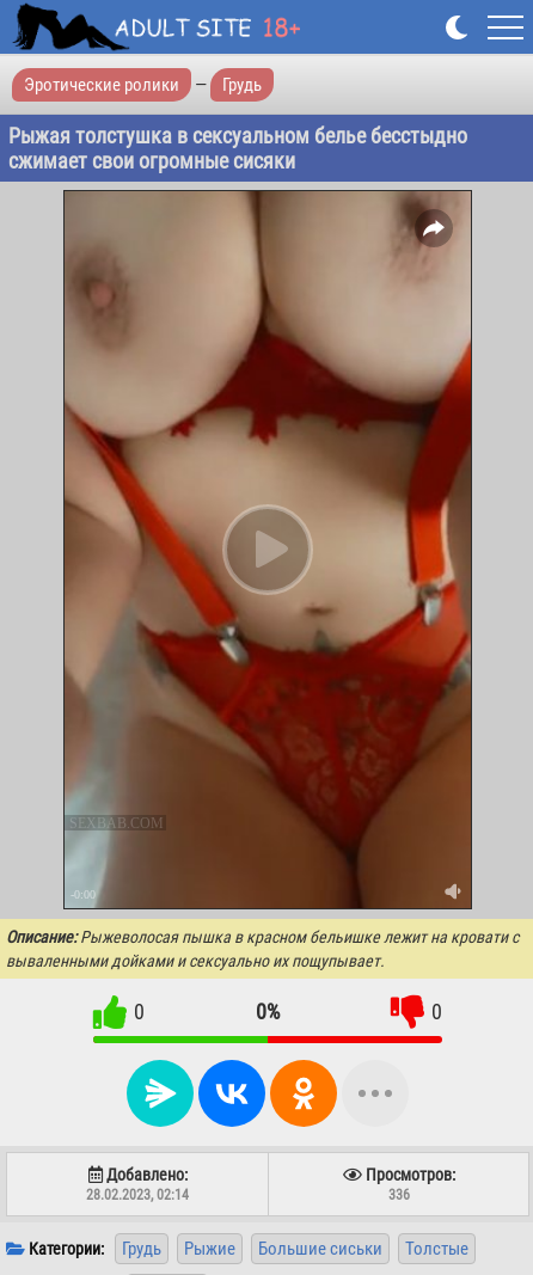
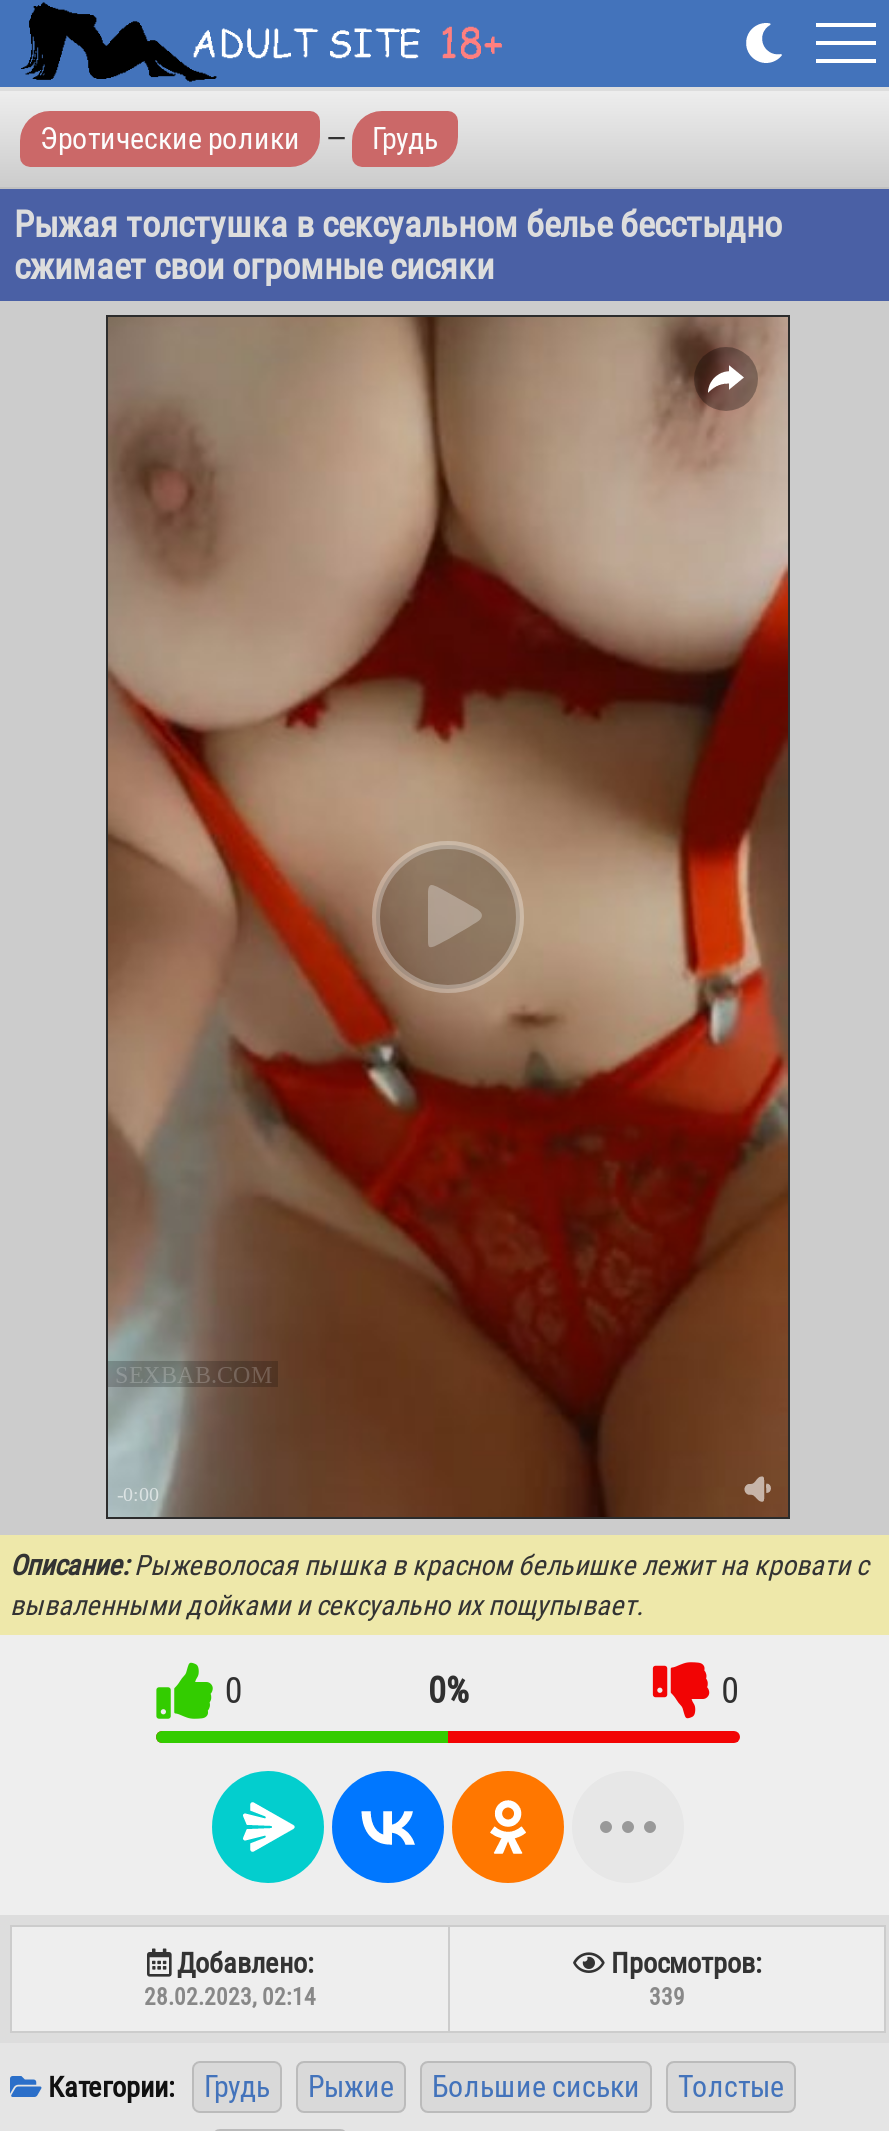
- 336
+ 339
